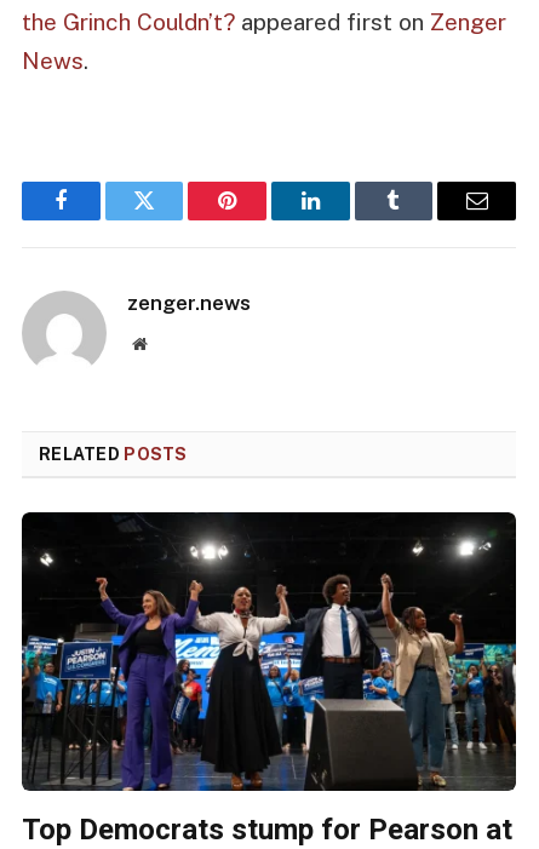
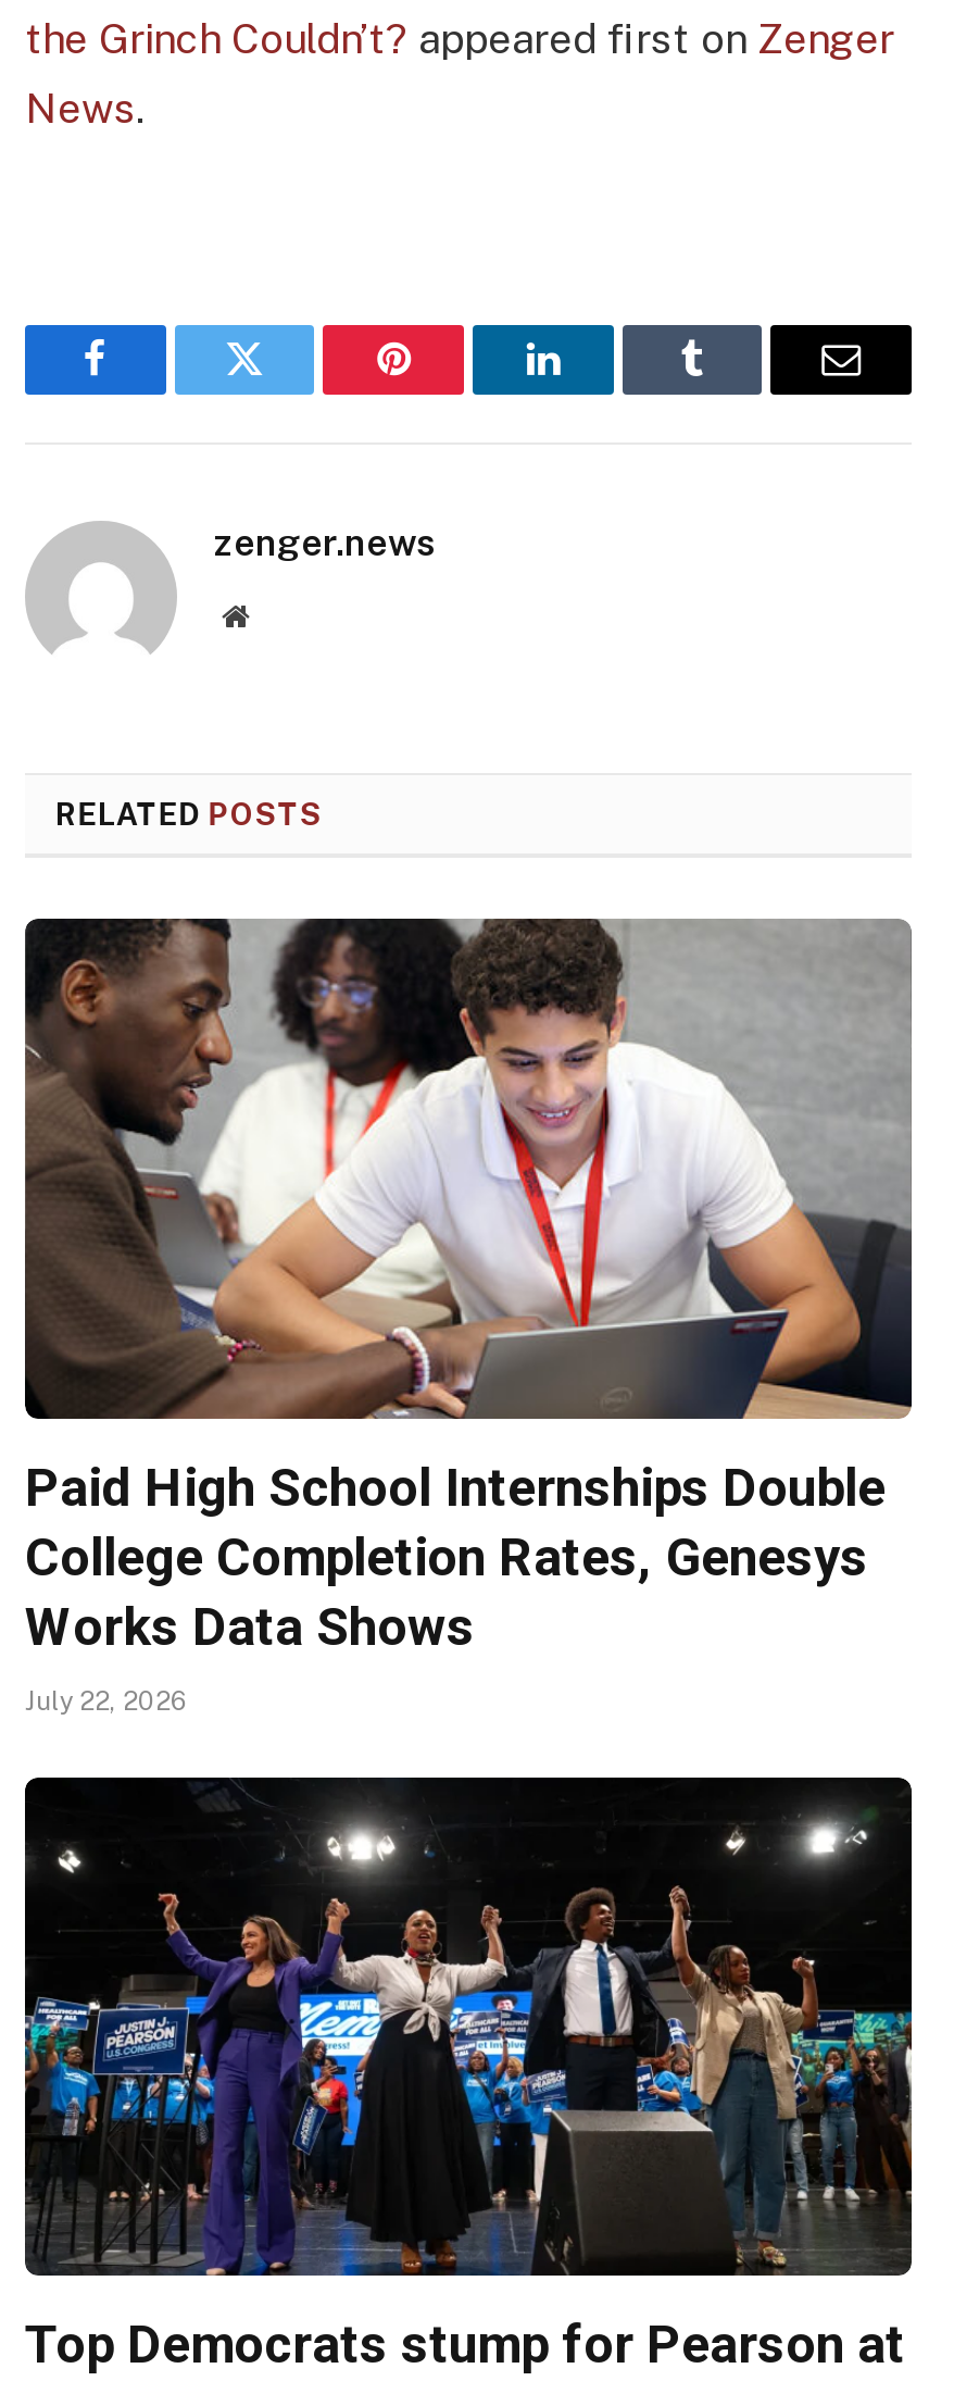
+ [image]
+ Paid High School Internships Double
+ College Completion Rates, Genesys
+ Works Data Shows
+ July 22, 2026
